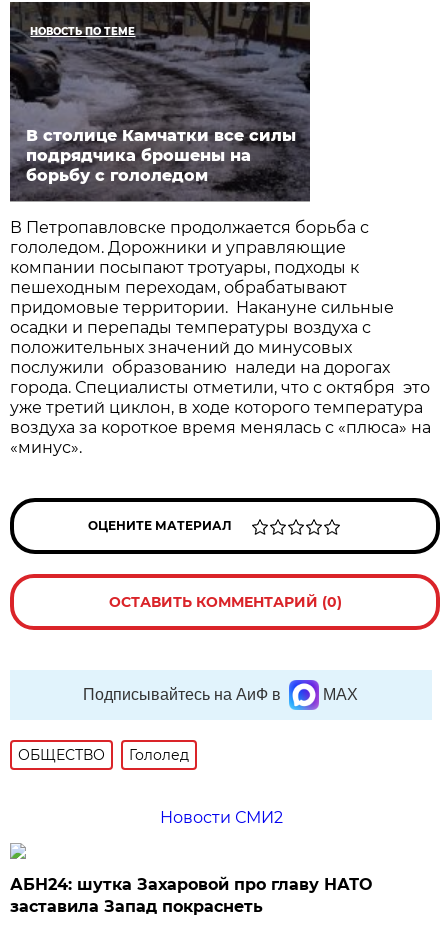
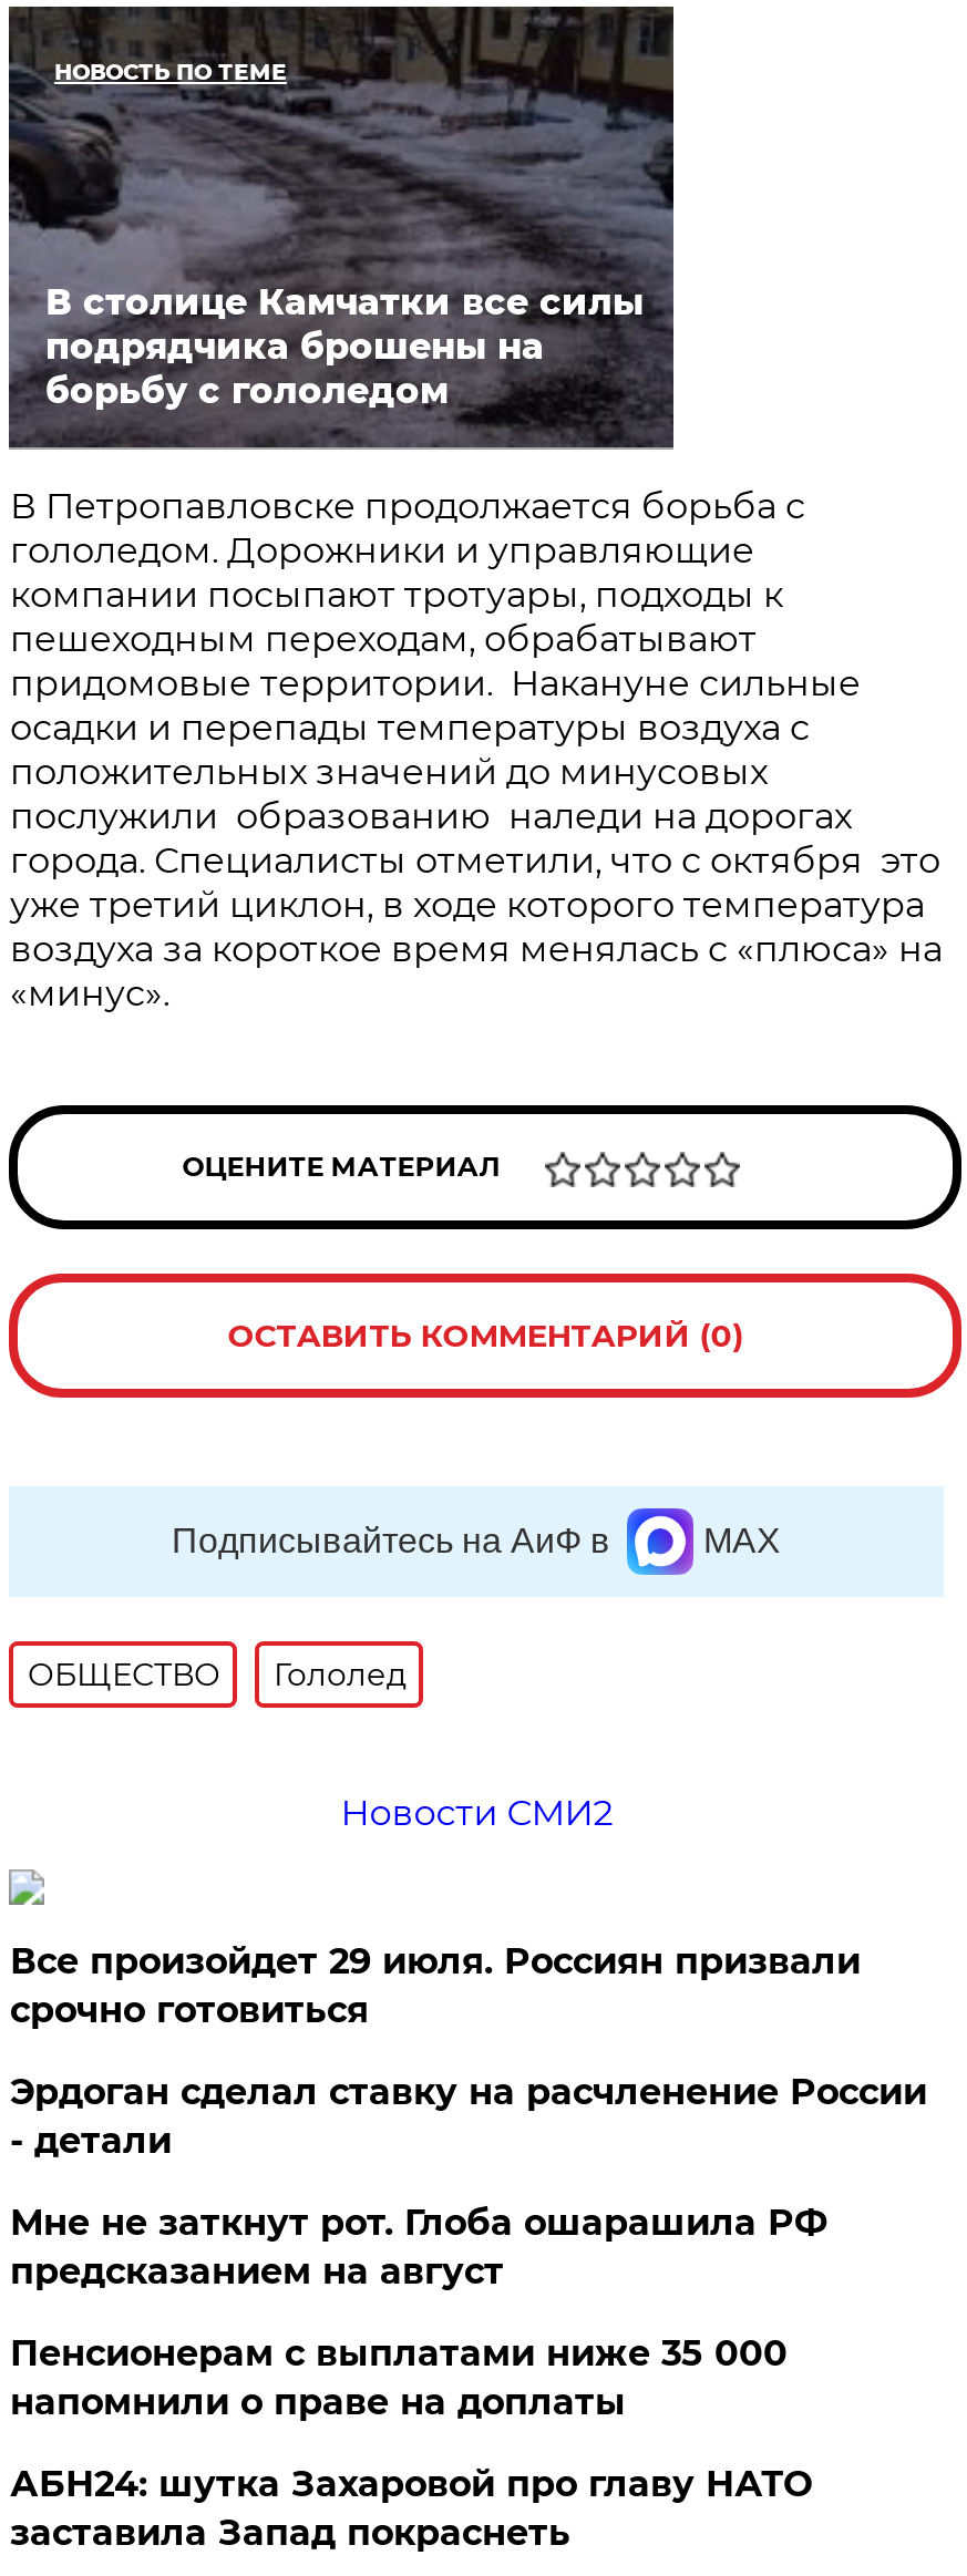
+ Все произойдет 29 июля. Россиян призвали
+ срочно готовиться
+ Эрдоган сделал ставку на расчленение России
+ - детали
+ Мне не заткнут рот. Глоба ошарашила РФ
+ предсказанием на август
+ Пенсионерам с выплатами ниже 35 000
+ напомнили о праве на доплаты
